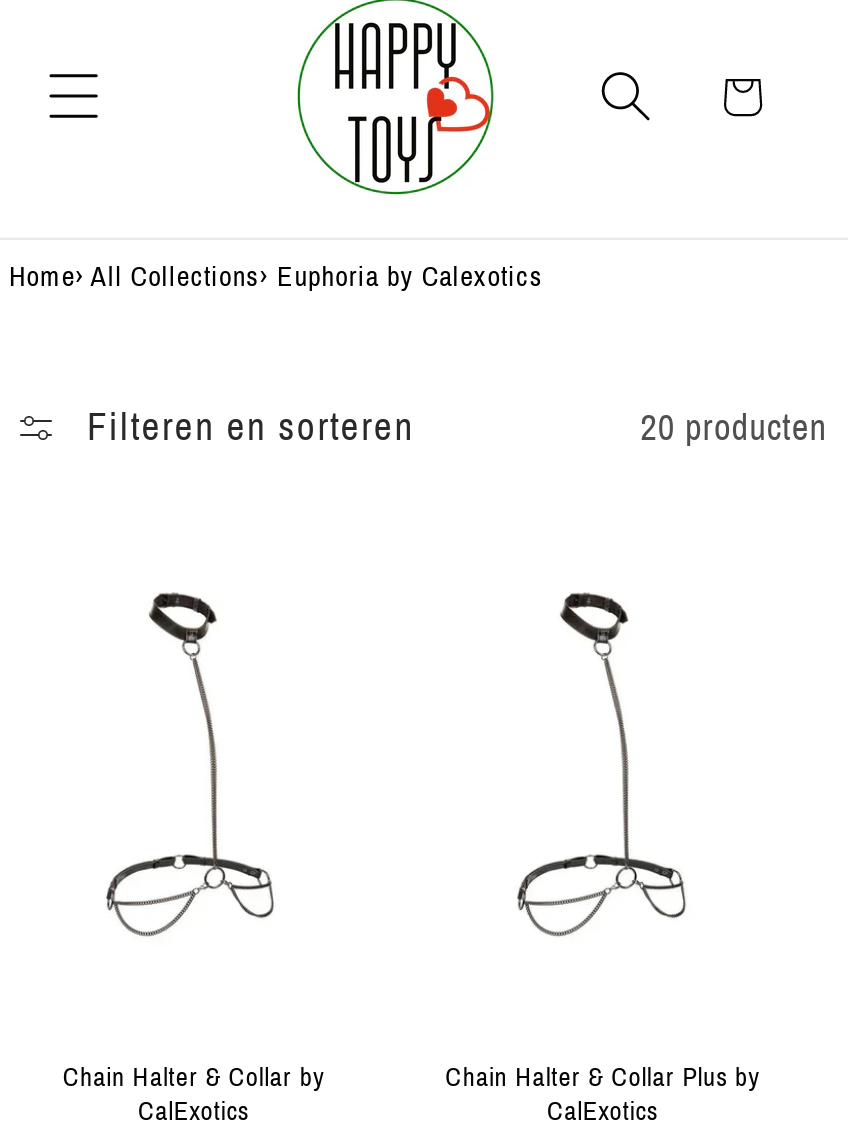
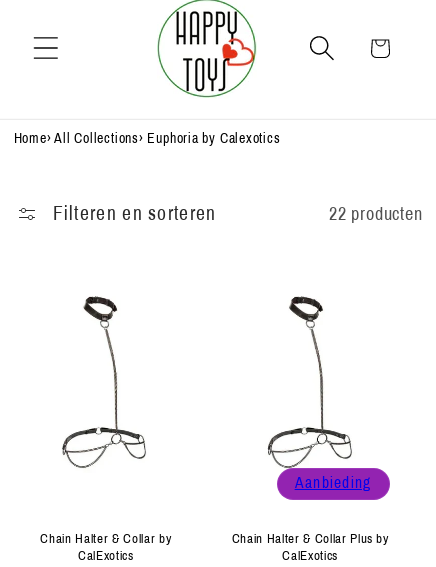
- 20 producten
+ 22 producten

+ Aanbieding
